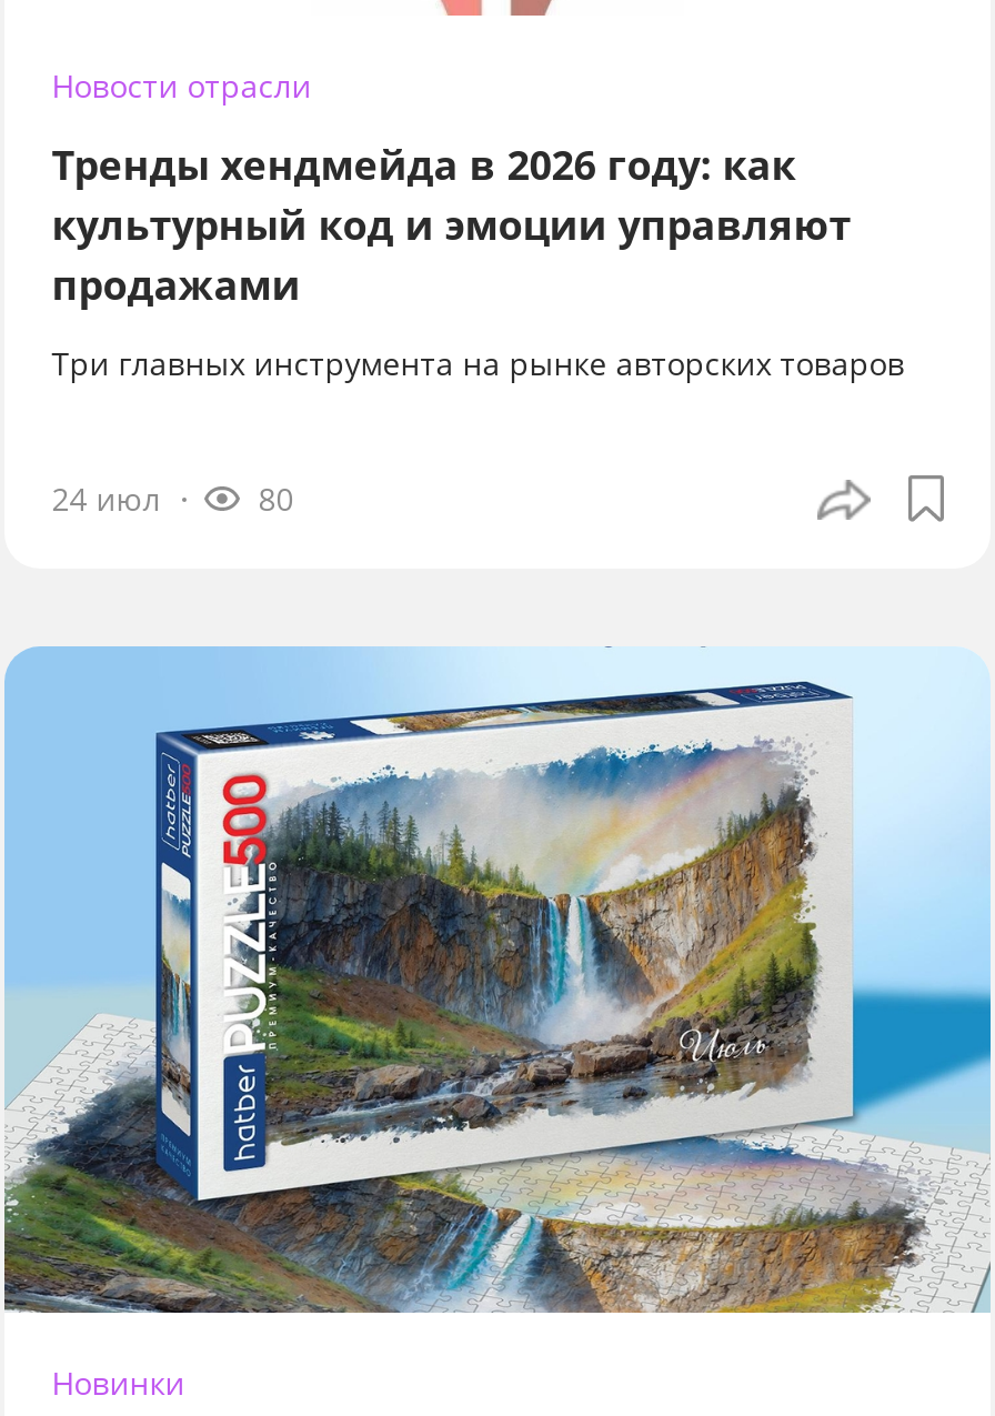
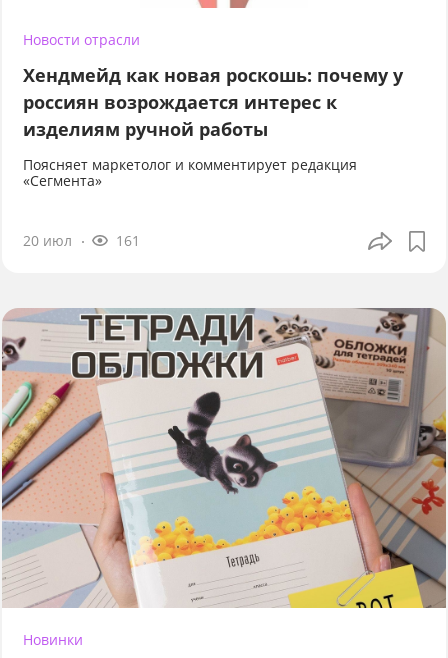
- Тренды хендмейда в 2026 году: как
- культурный код и эмоции управляют
- продажами
+ Хендмейд как новая роскошь: почему у
+ россиян возрождается интерес к
+ изделиям ручной работы

- Три главных инструмента на рынке авторских товаров
+ Поясняет маркетолог и комментирует редакция
+ «Сегмента»

- 24 июл
- 80
+ 20 июл
+ 161

- [image]
+ [image]
